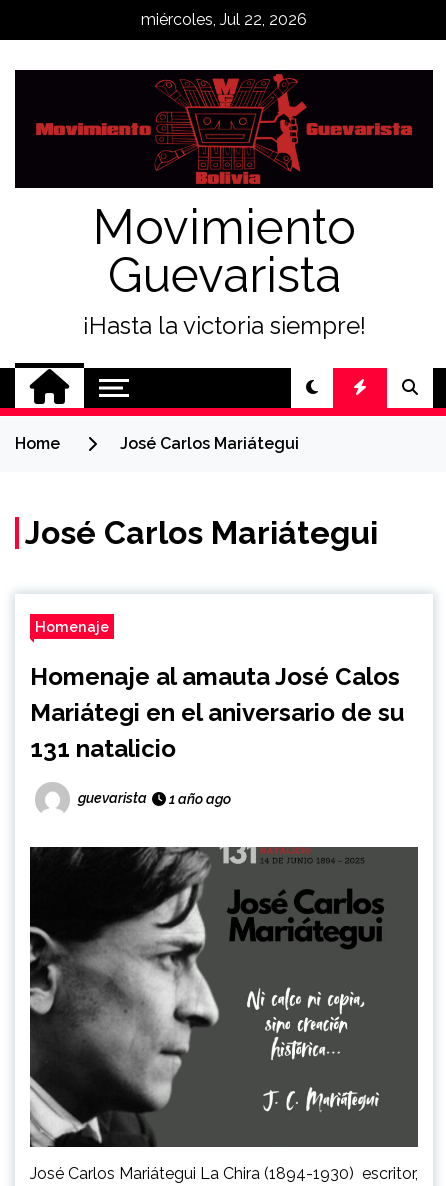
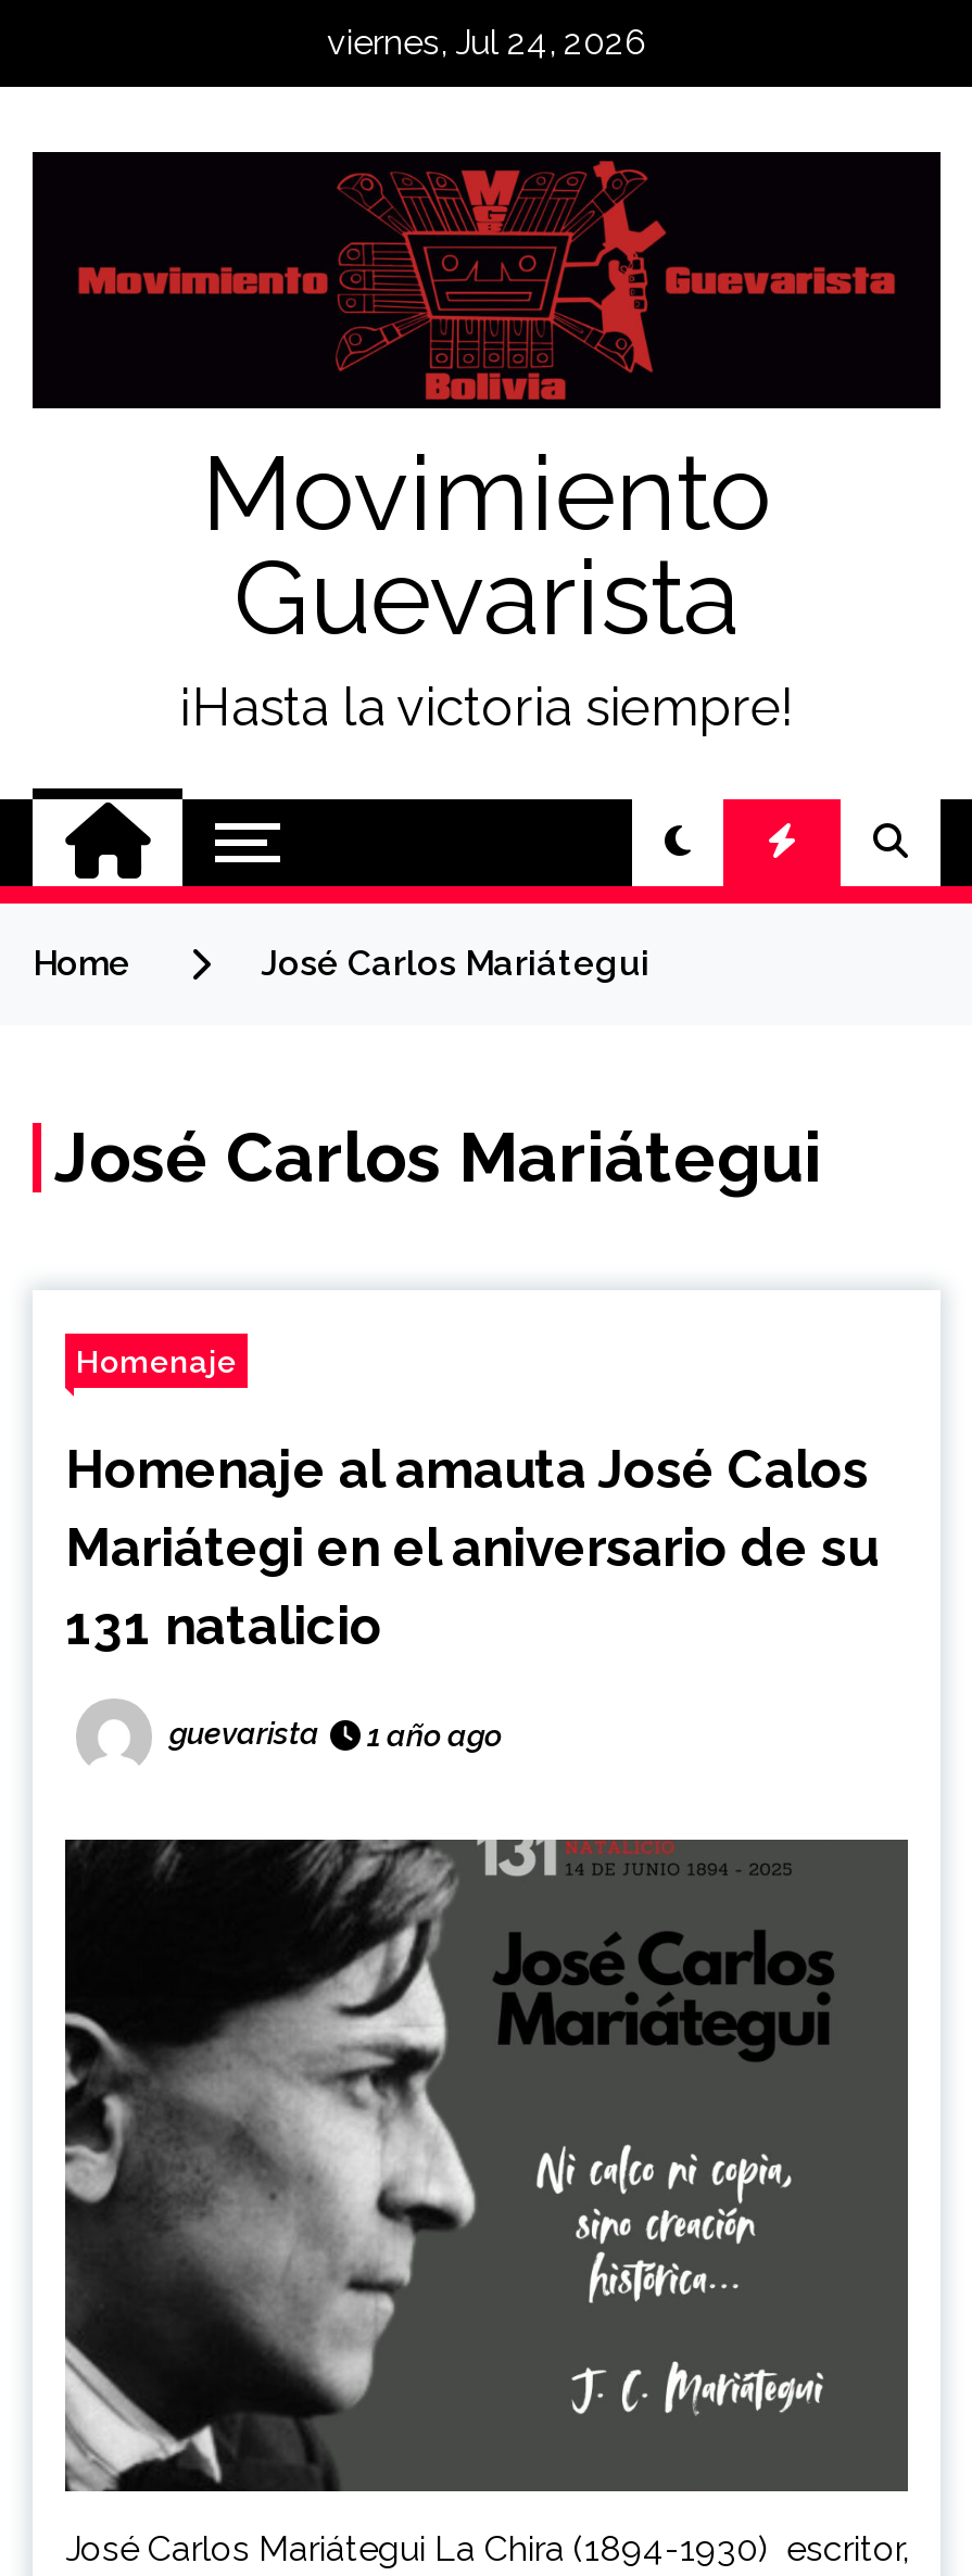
- miércoles, Jul 22, 2026
+ viernes, Jul 24, 2026
